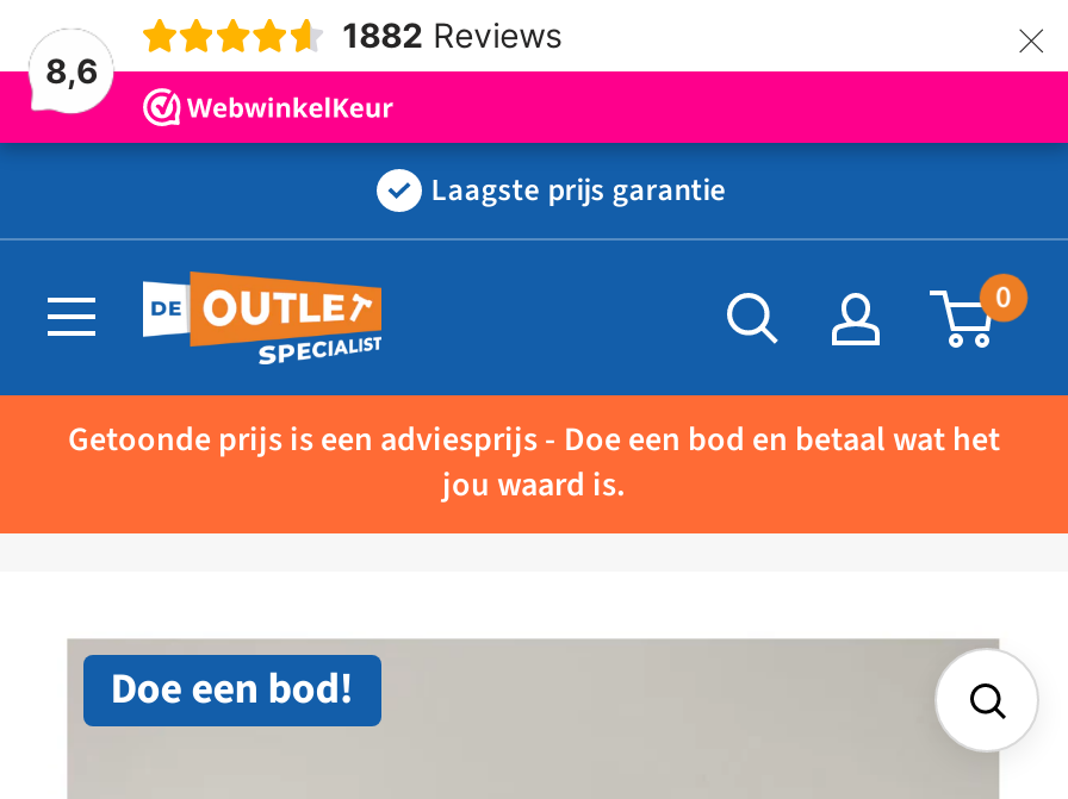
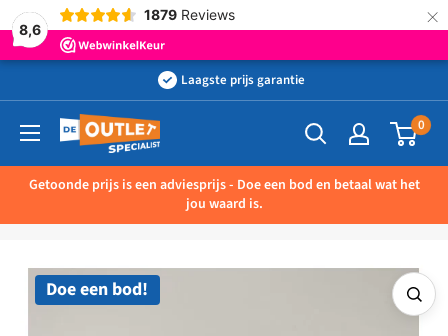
- 1882 Reviews
+ 1879 Reviews
